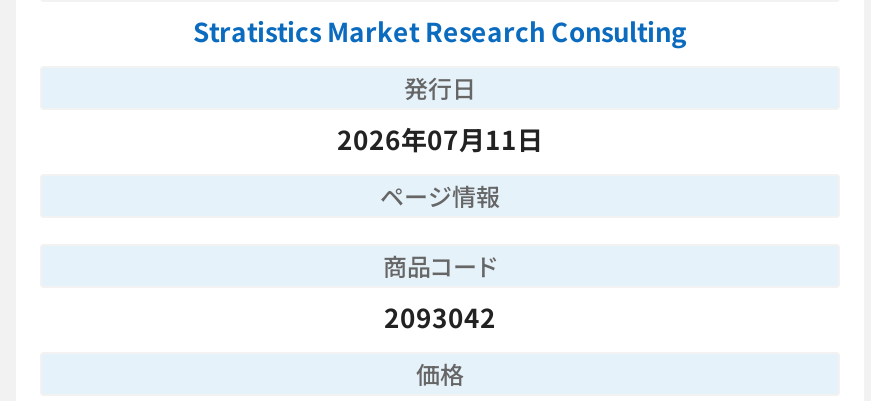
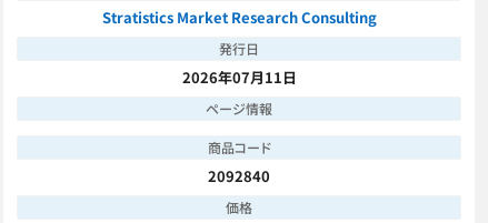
- 2093042
+ 2092840
